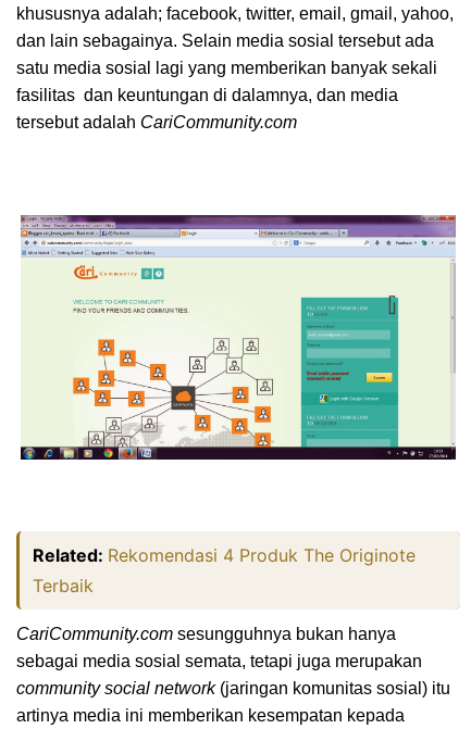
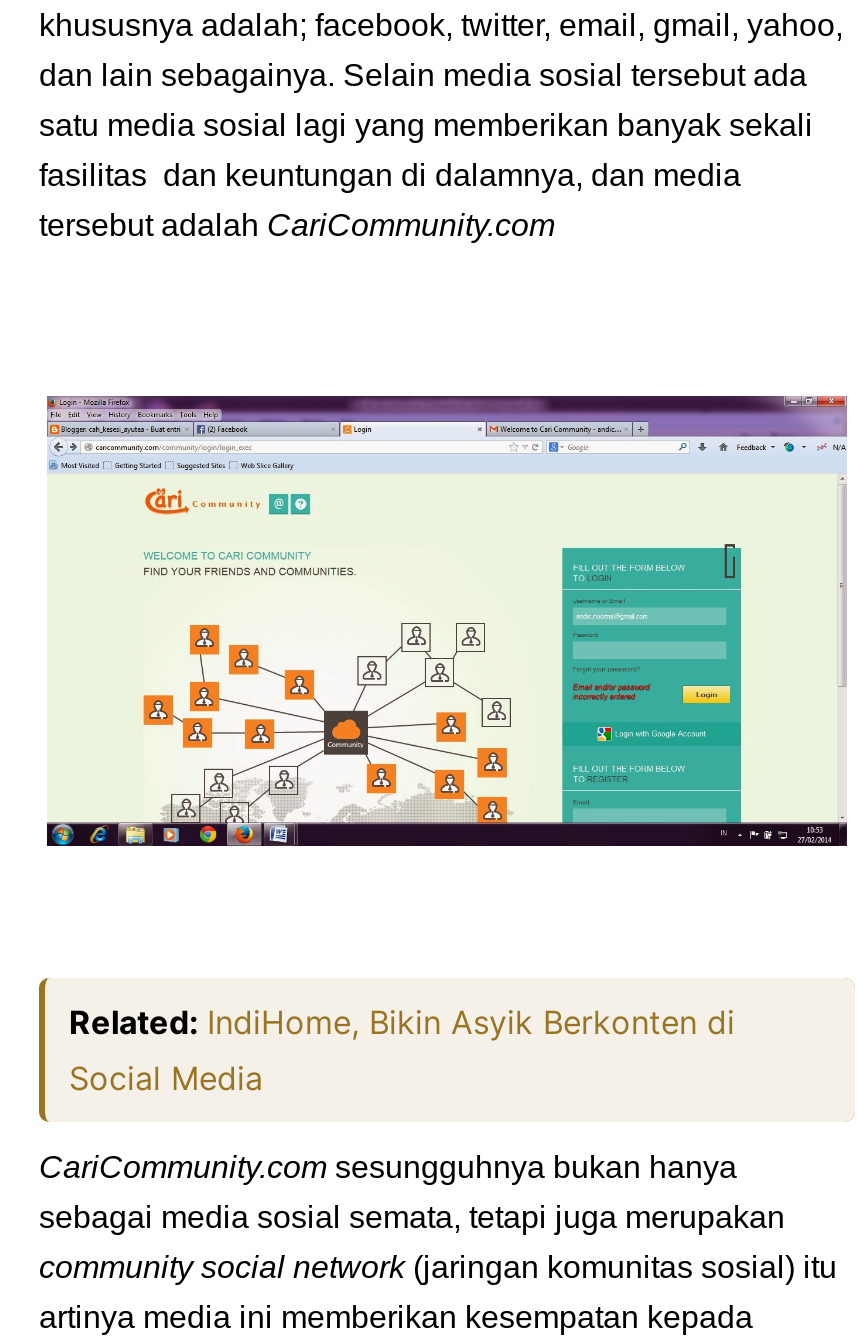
- Related: Rekomendasi 4 Produk The Originote
- Terbaik
+ Related: IndiHome, Bikin Asyik Berkonten di
+ Social Media
